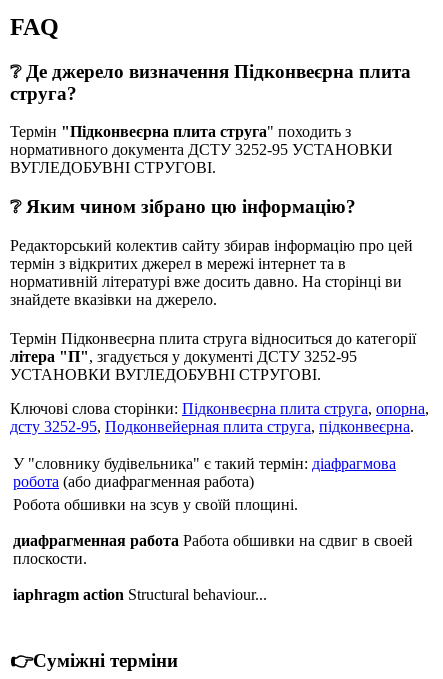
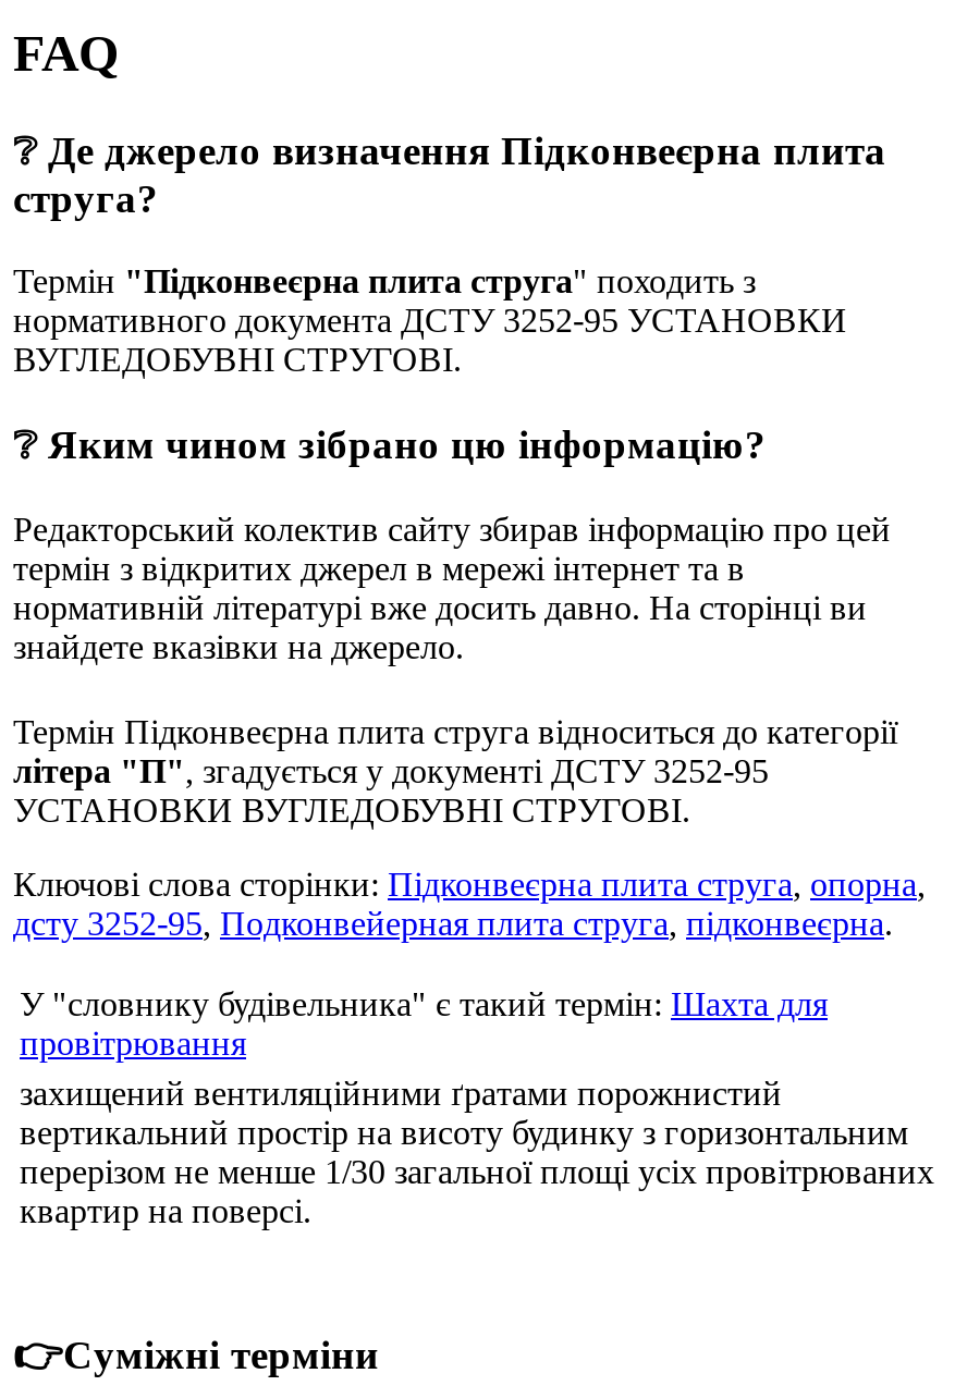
- У "словнику будівельника" є такий термін: діафрагмова
- робота (або диафрагменная работа)
- Робота обшивки на зсув у своїй площині.
- диафрагменная работа Работа обшивки на сдвиг в своей
- плоскости.
- iaphragm action Structural behaviour...
+ У "словнику будівельника" є такий термін: Шахта для
+ провітрювання
+ захищений вентиляційними ґратами порожнистий
+ вертикальний простір на висоту будинку з горизонтальним
+ перерізом не менше 1/30 загальної площі усіх провітрюваних
+ квартир на поверсі.
